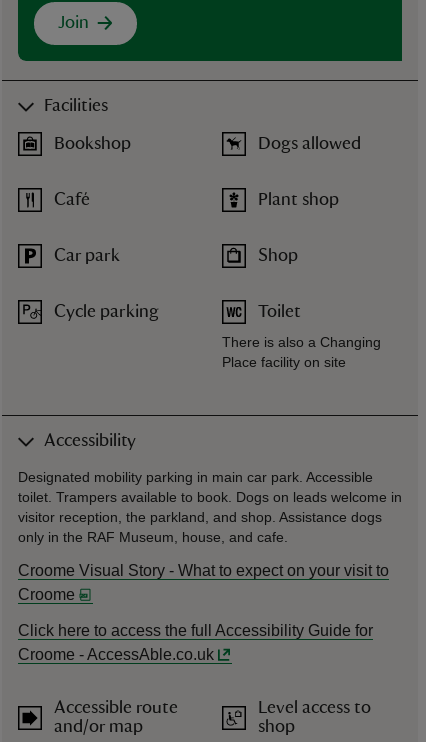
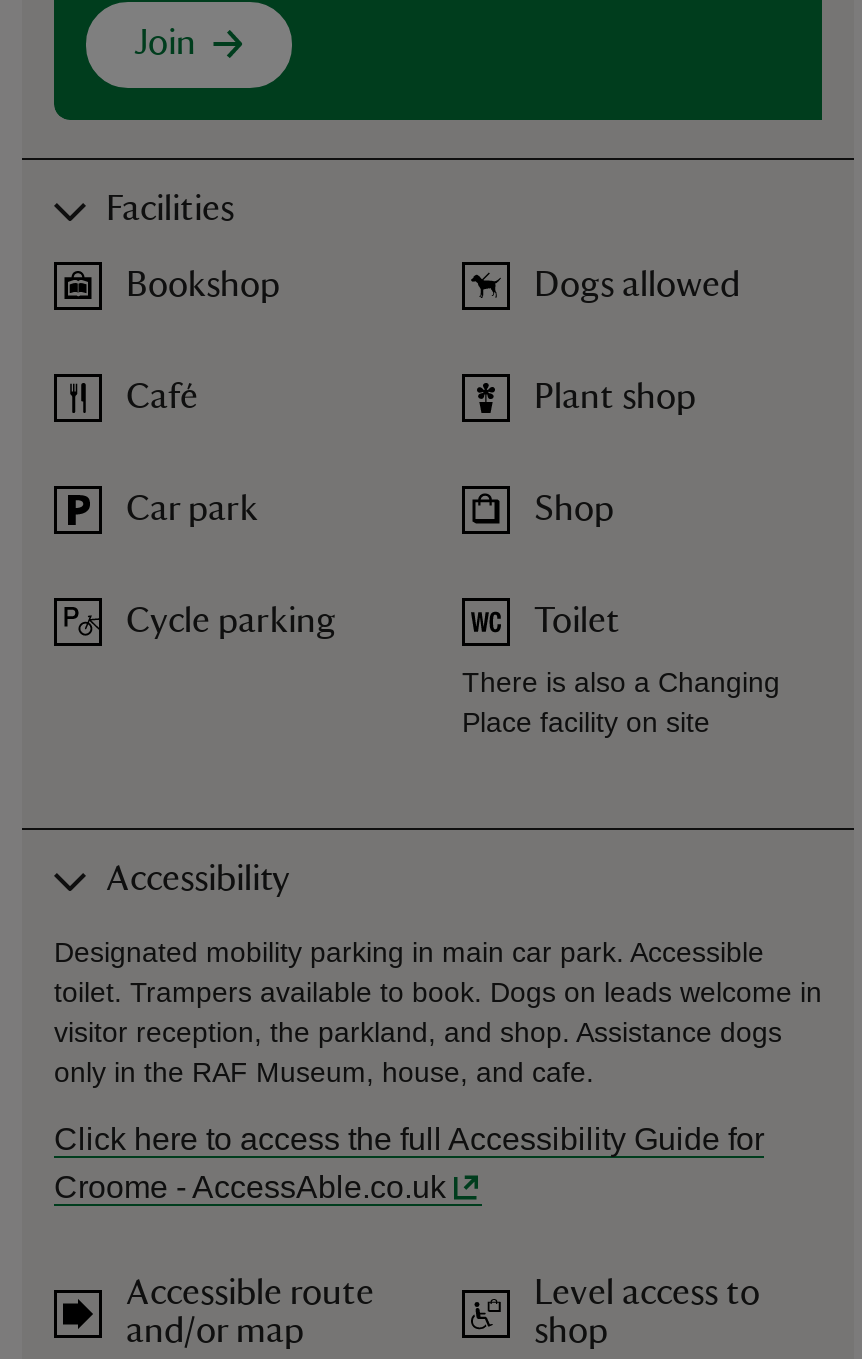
- Croome Visual Story - What to expect on your visit to
- Croome
